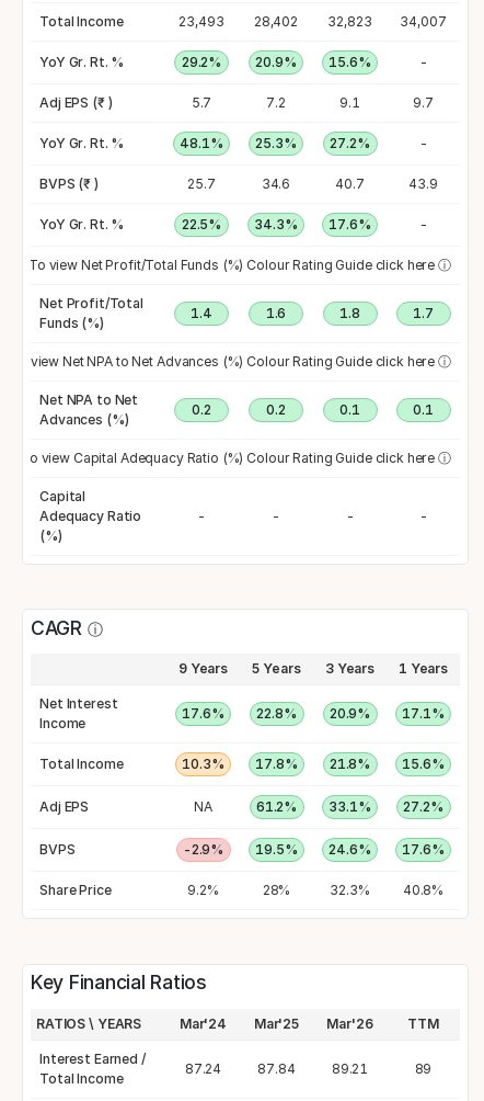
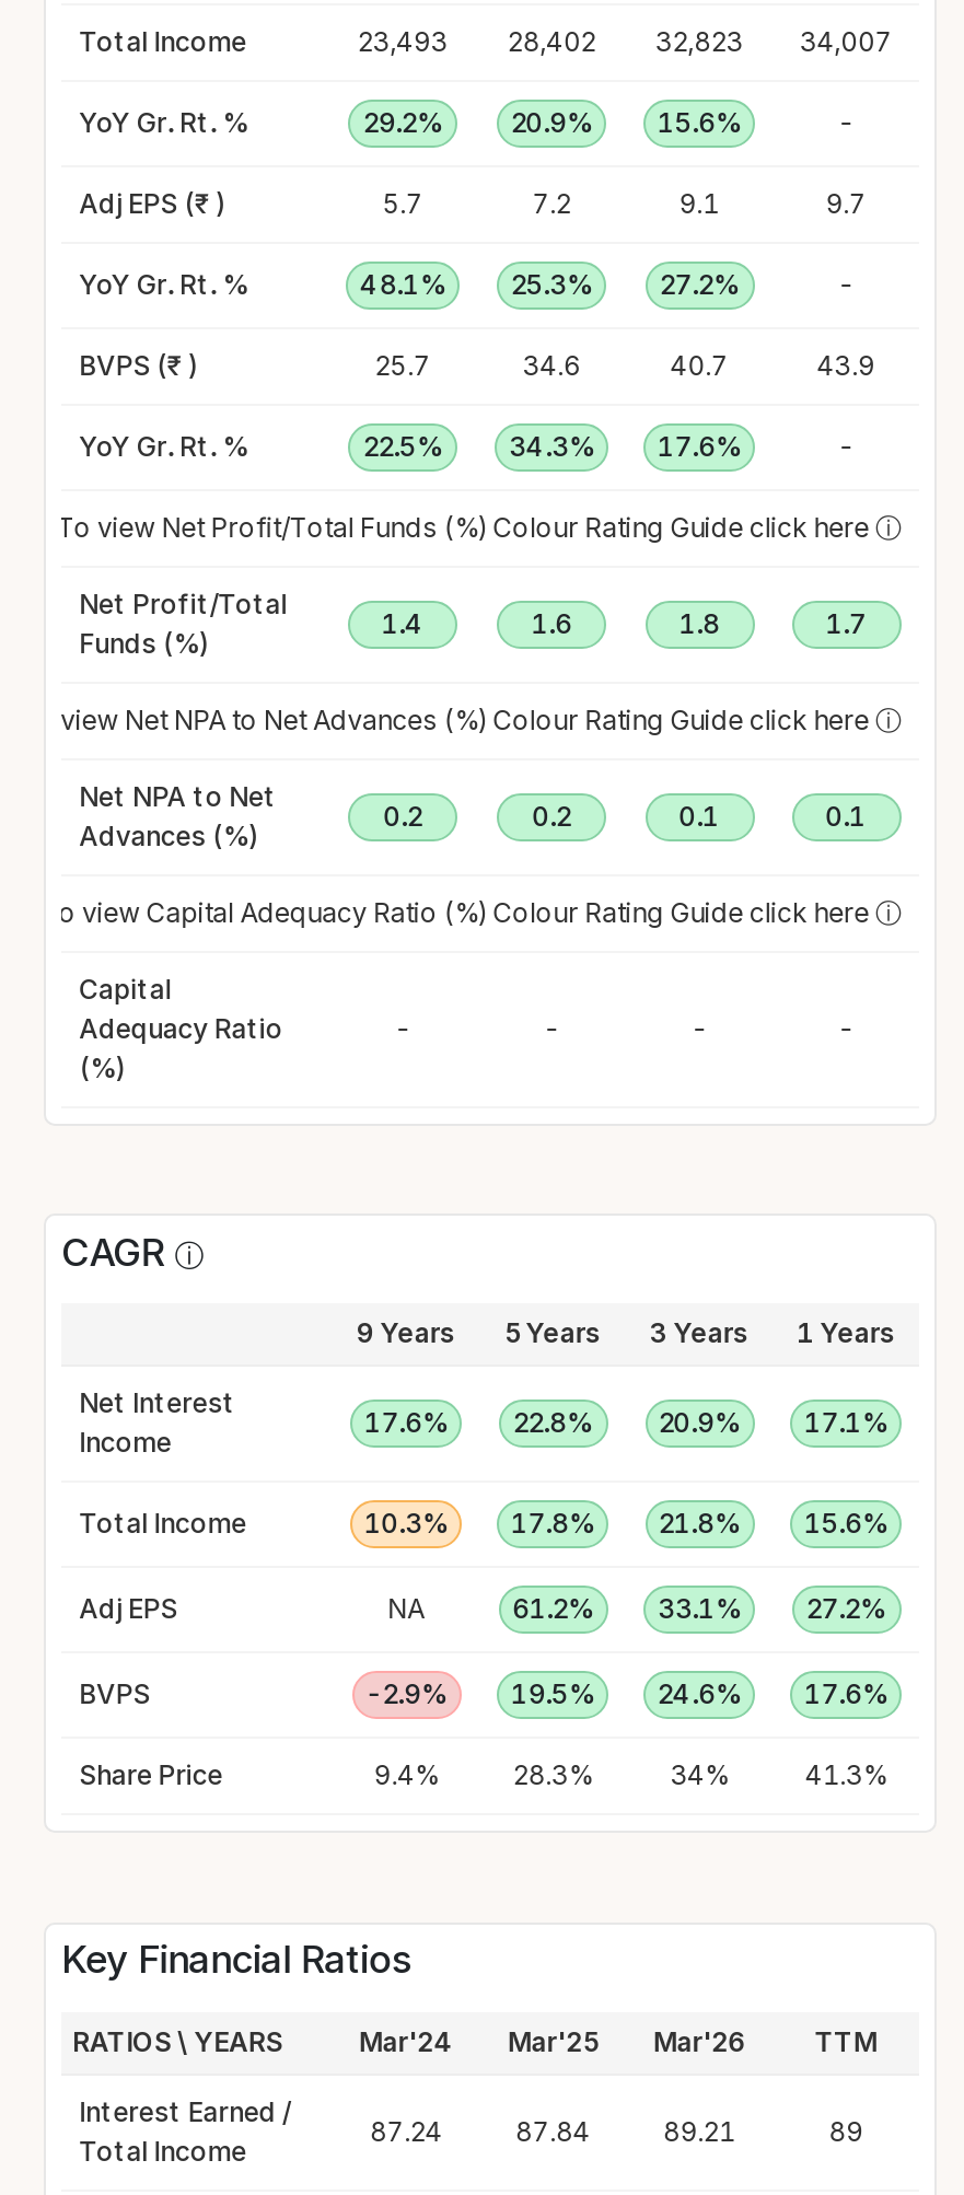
- 9.2%
+ 9.4%

- 28%
+ 28.3%

- 32.3%
+ 34%

- 40.8%
+ 41.3%
